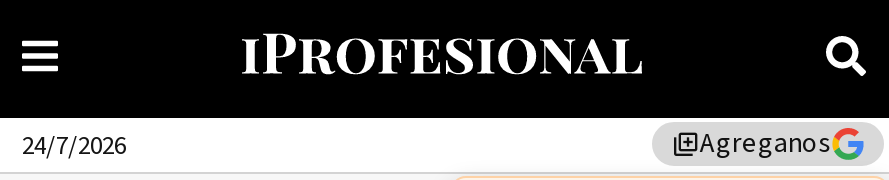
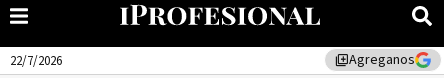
- 24/7/2026
+ 22/7/2026
